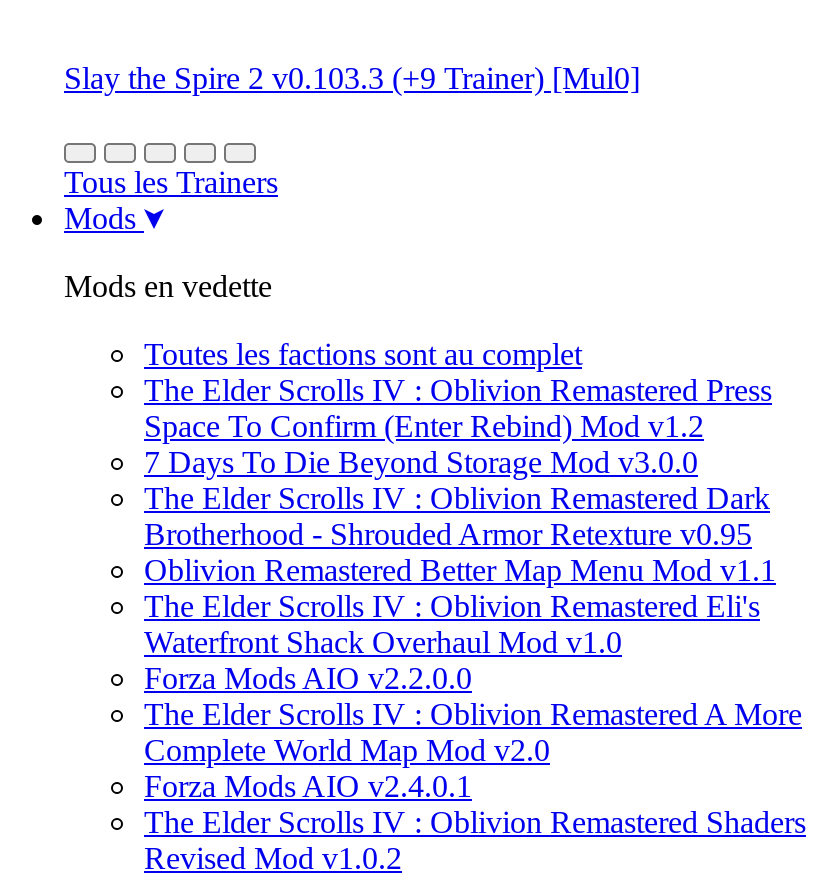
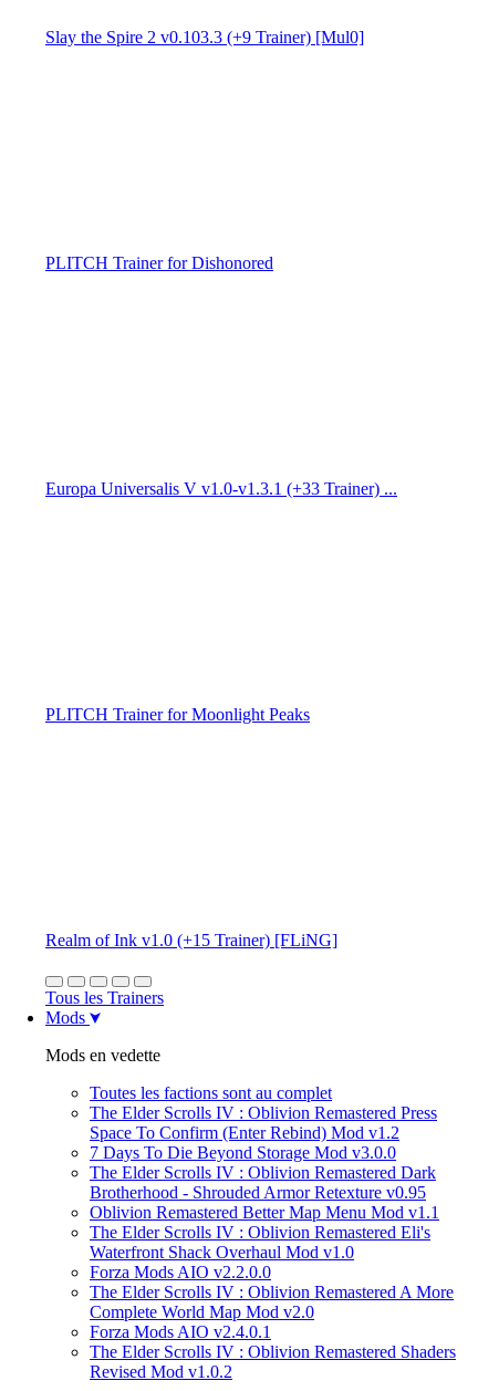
+ PLITCH Trainer for Dishonored

+ Europa Universalis V v1.0-v1.3.1 (+33 Trainer) ...

+ PLITCH Trainer for Moonlight Peaks

+ Realm of Ink v1.0 (+15 Trainer) [FLiNG]
